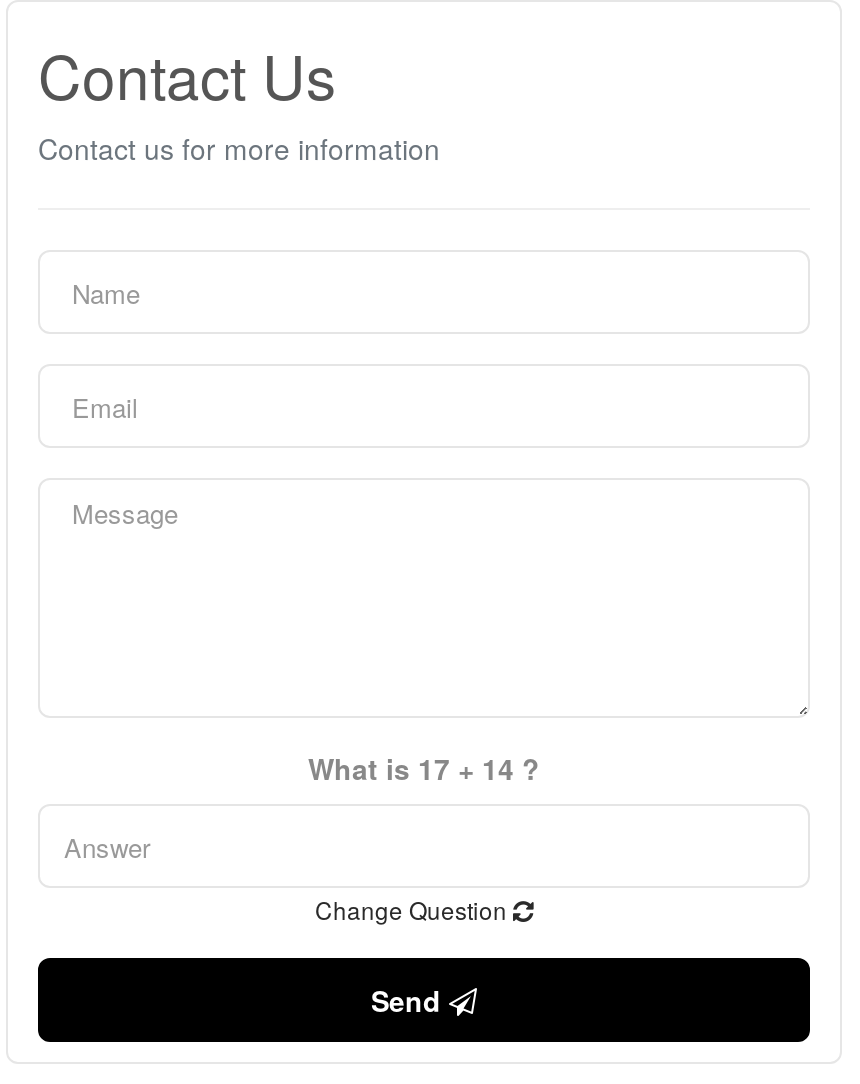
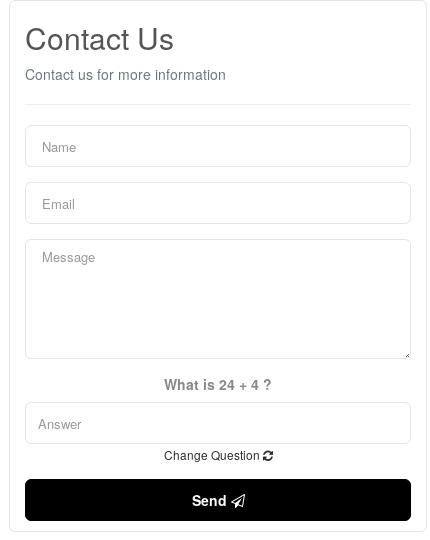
- What is 17 + 14 ?
+ What is 24 + 4 ?
